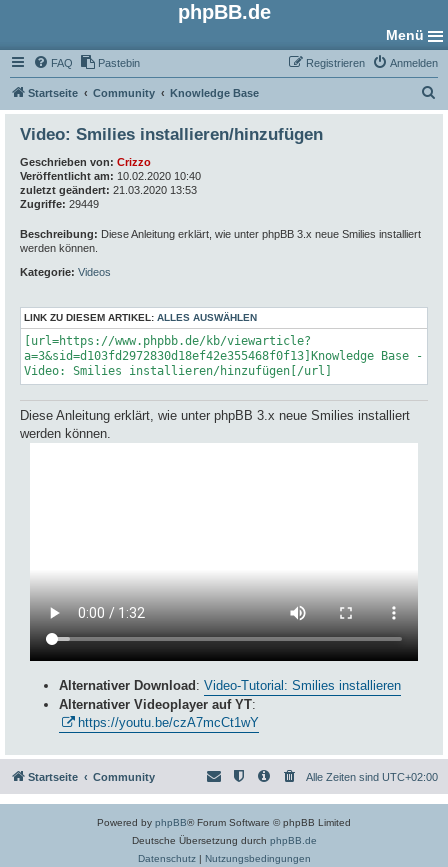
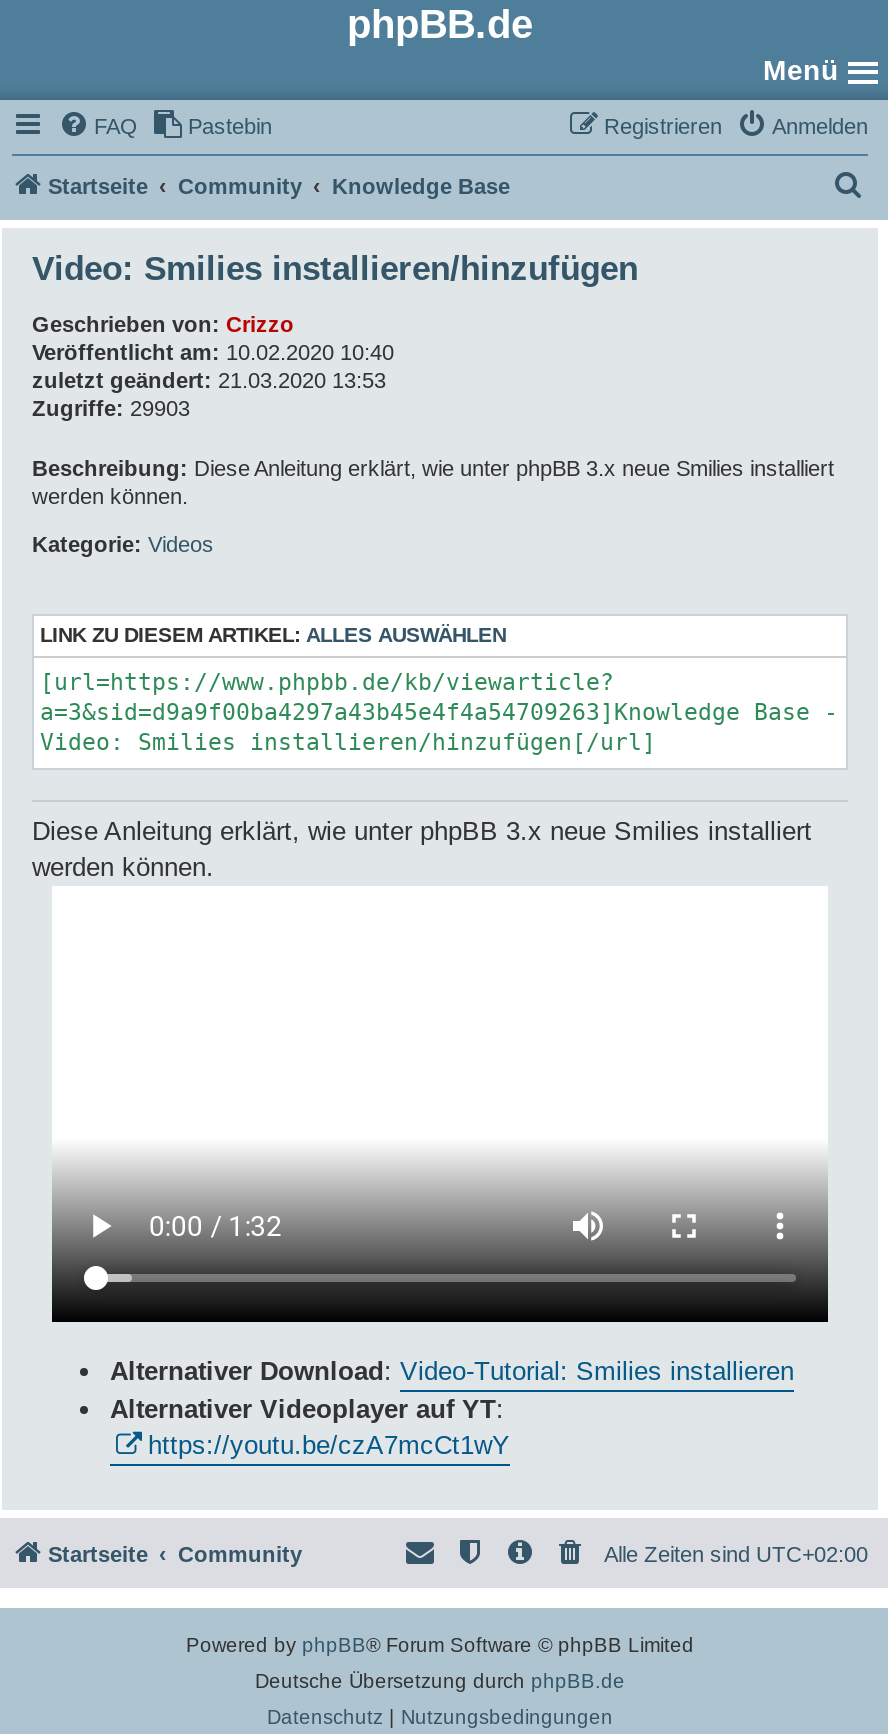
- Zugriffe: 29449
+ Zugriffe: 29903

- a=3&sid=d103fd2972830d18ef42e355468f0f13]Knowledge Base -
+ a=3&sid=d9a9f00ba4297a43b45e4f4a54709263]Knowledge Base -
